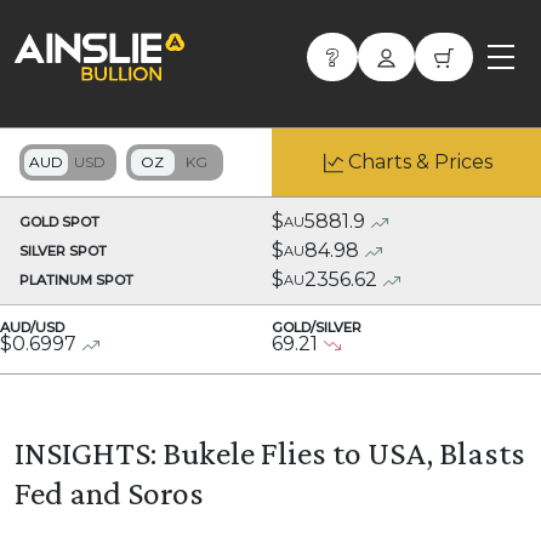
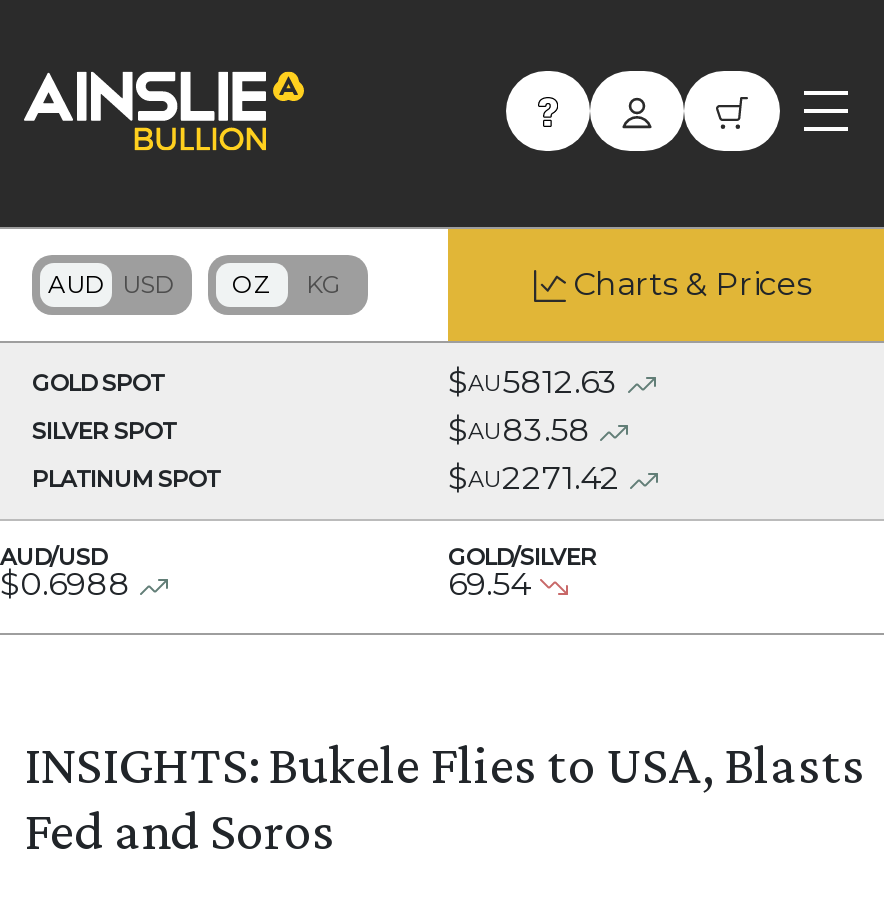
- $AU5881.9
+ $AU5812.63

- $AU84.98
+ $AU83.58

- $AU2356.62
+ $AU2271.42

- $0.6997
+ $0.6988

- 69.21
+ 69.54
